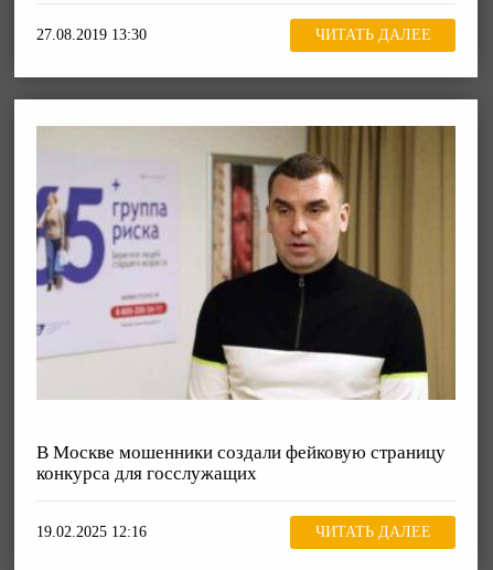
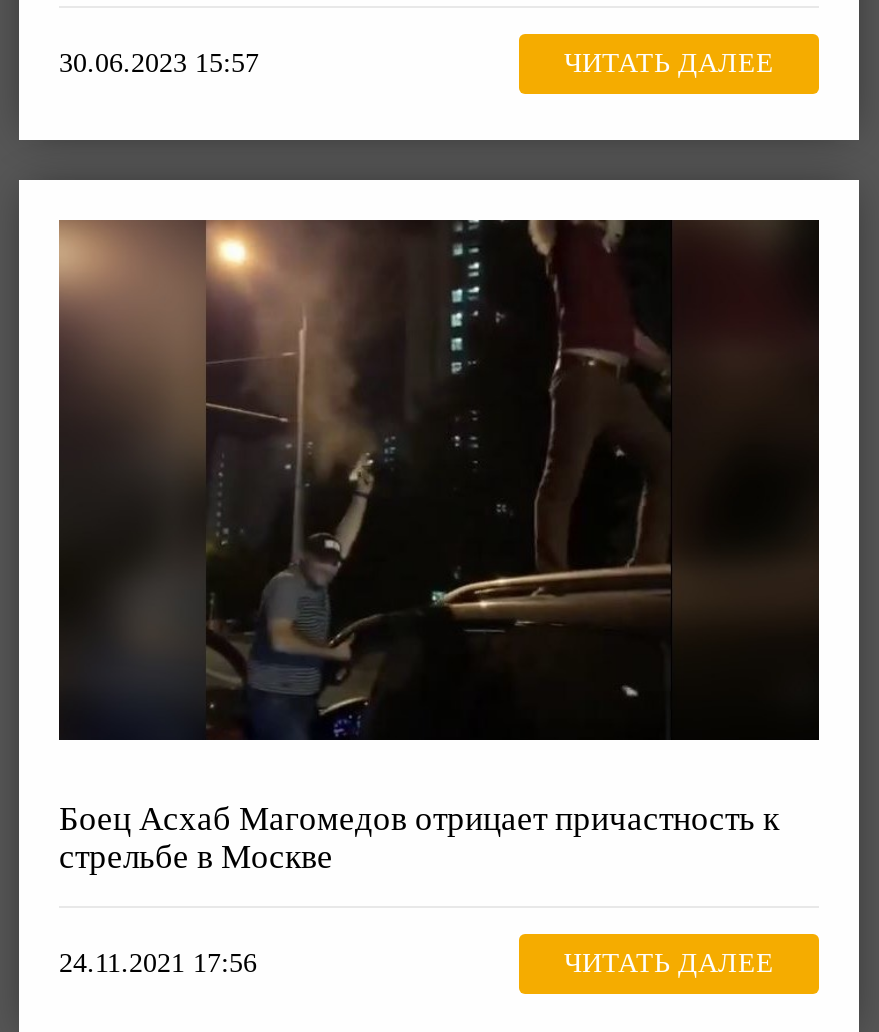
- 27.08.2019 13:30
+ 30.06.2023 15:57

- [image]
- В Москве мошенники создали фейковую страницу
- конкурса для госслужащих
+ [image]
+ Боец Асхаб Магомедов отрицает причастность к
+ стрельбе в Москве

- 19.02.2025 12:16
+ 24.11.2021 17:56
